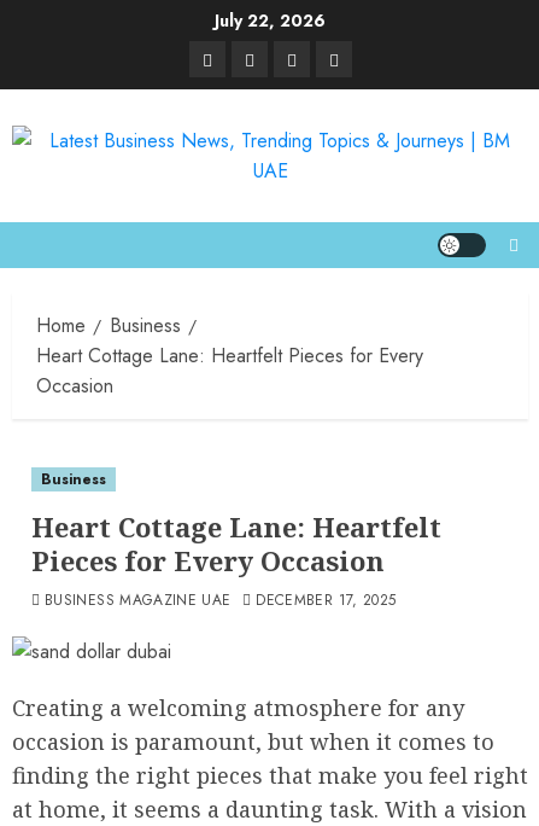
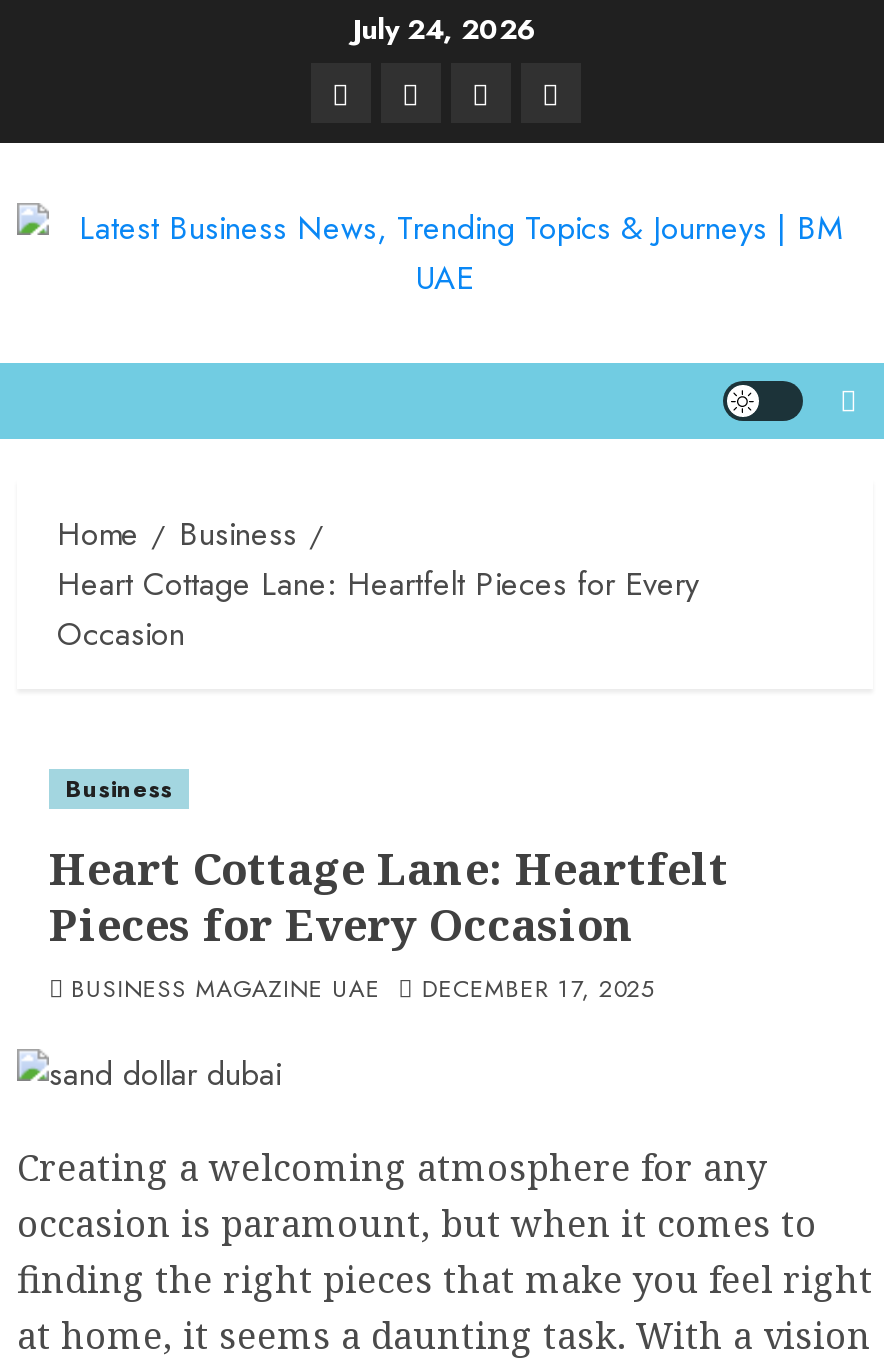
- July 22, 2026
+ July 24, 2026
